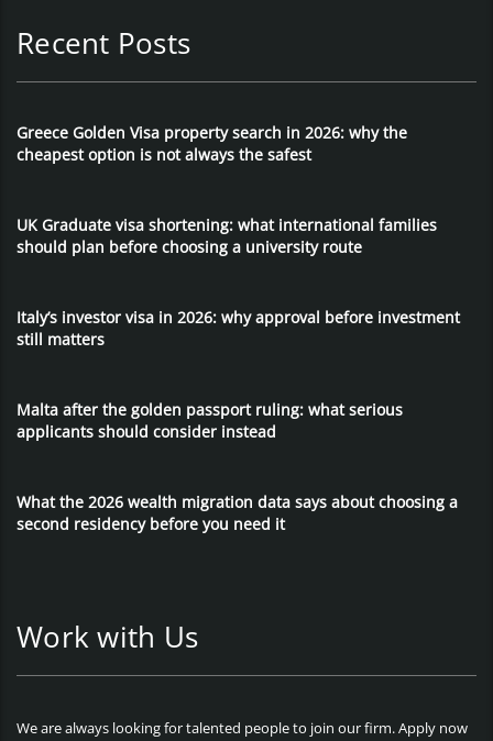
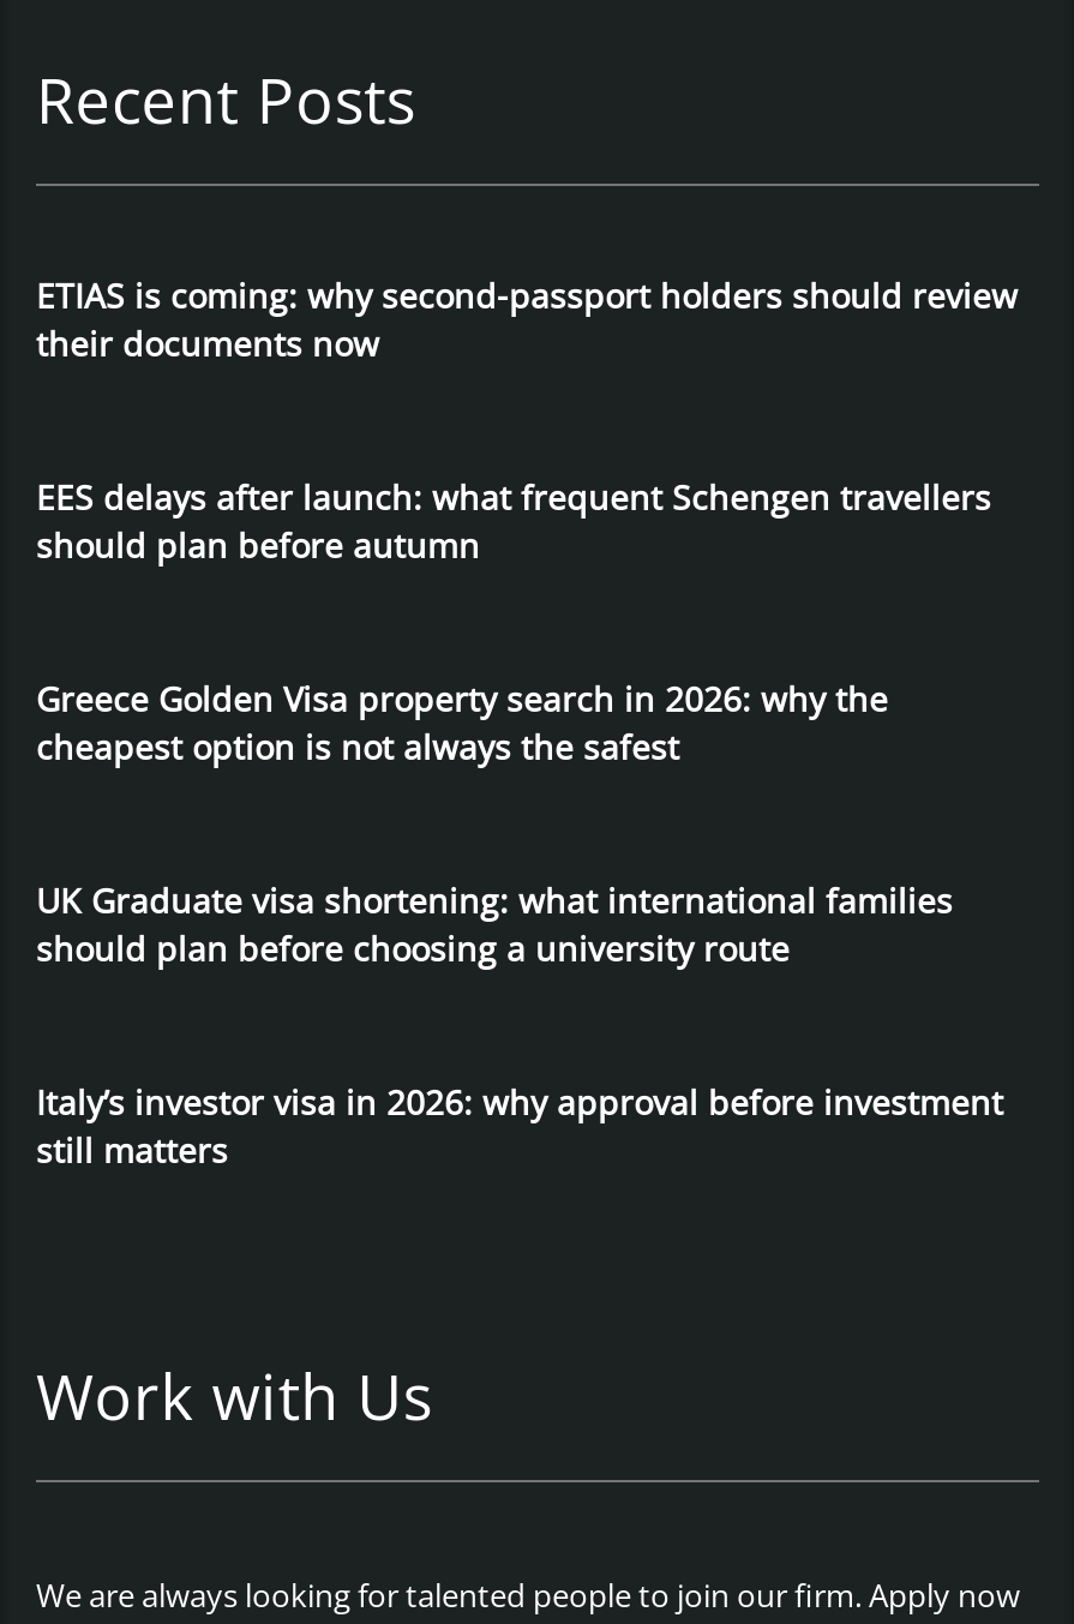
+ ETIAS is coming: why second-passport holders should review
+ their documents now
+ EES delays after launch: what frequent Schengen travellers
+ should plan before autumn

moved down: Greece Golden Visa property search in 2026: why the | cheapest option is not always the safest | UK Graduate visa shortening: what international families | should plan before choosing a university route | Italy’s investor visa in 2026: why approval before investment | still matters

- Malta after the golden passport ruling: what serious
- applicants should consider instead
- What the 2026 wealth migration data says about choosing a
- second residency before you need it
